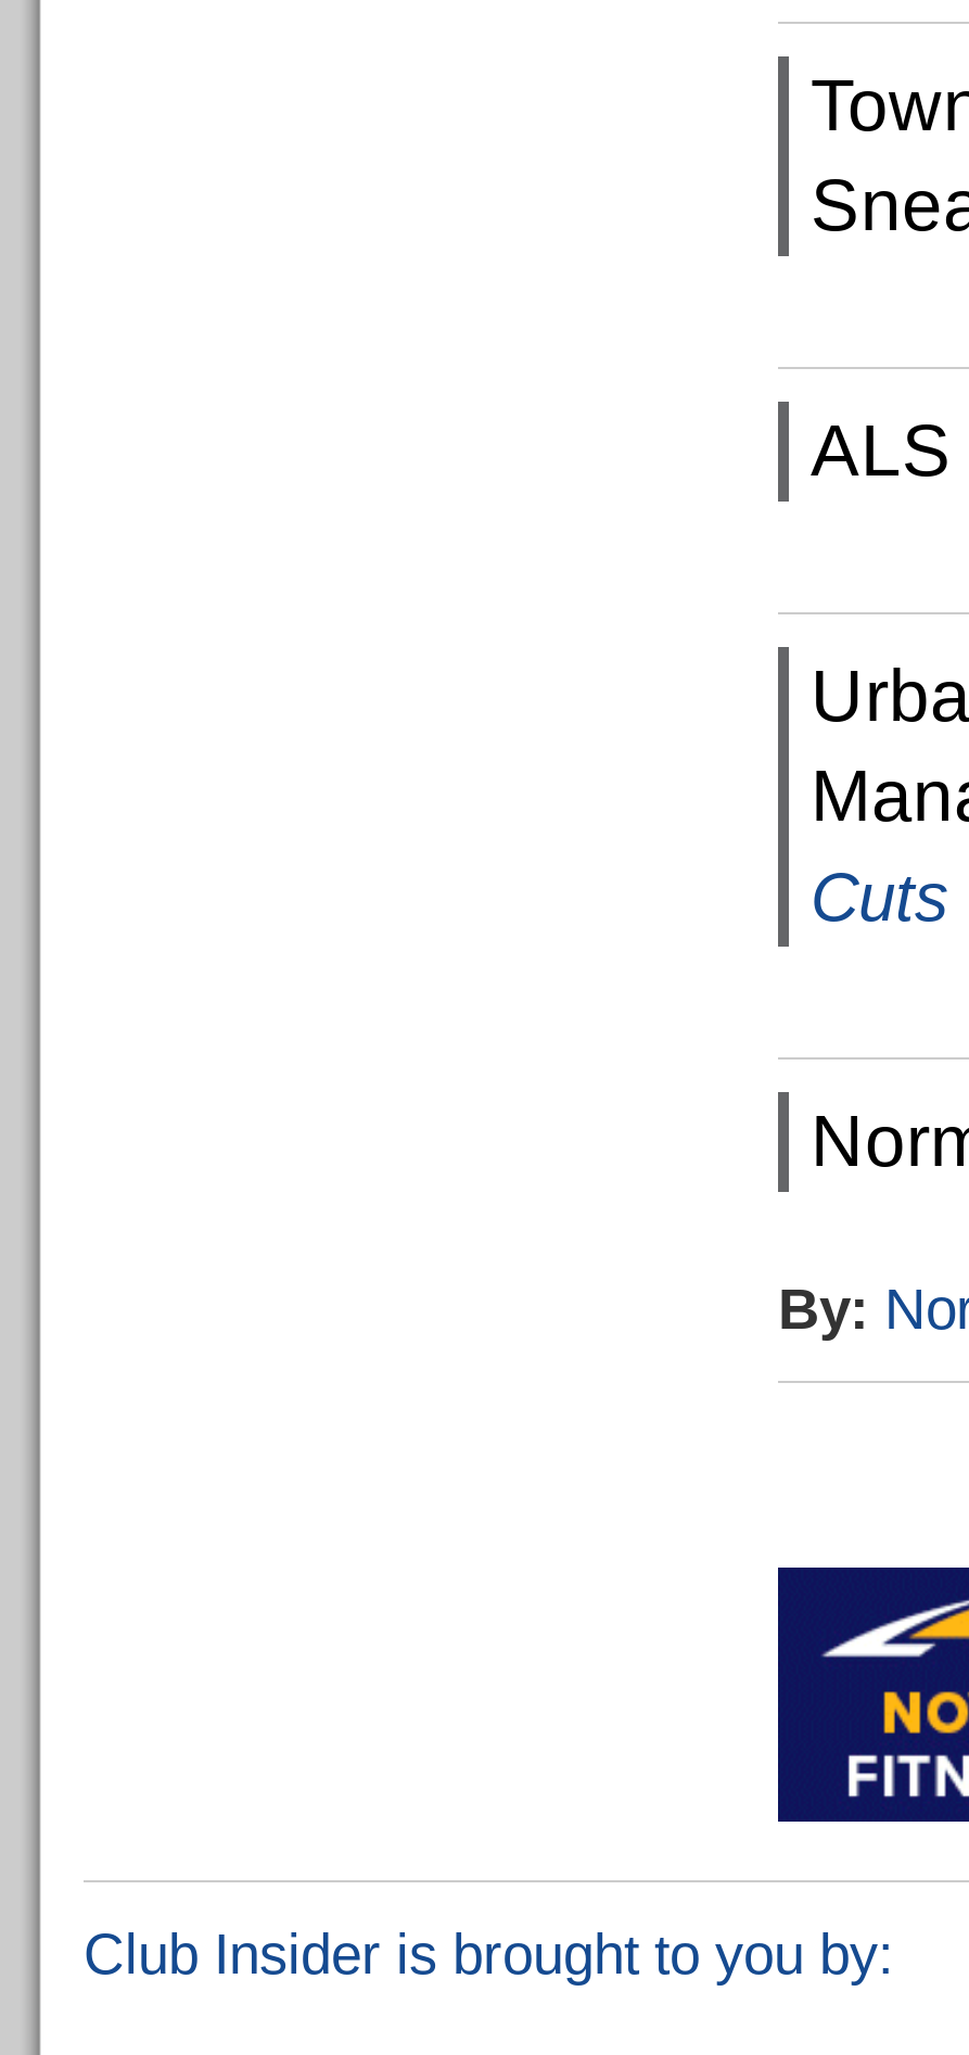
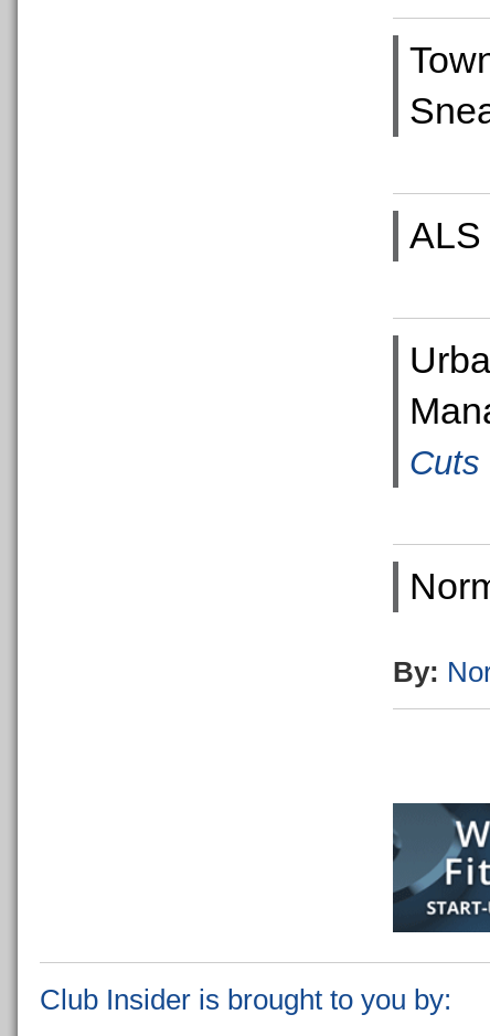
- [image]
+ [image]
